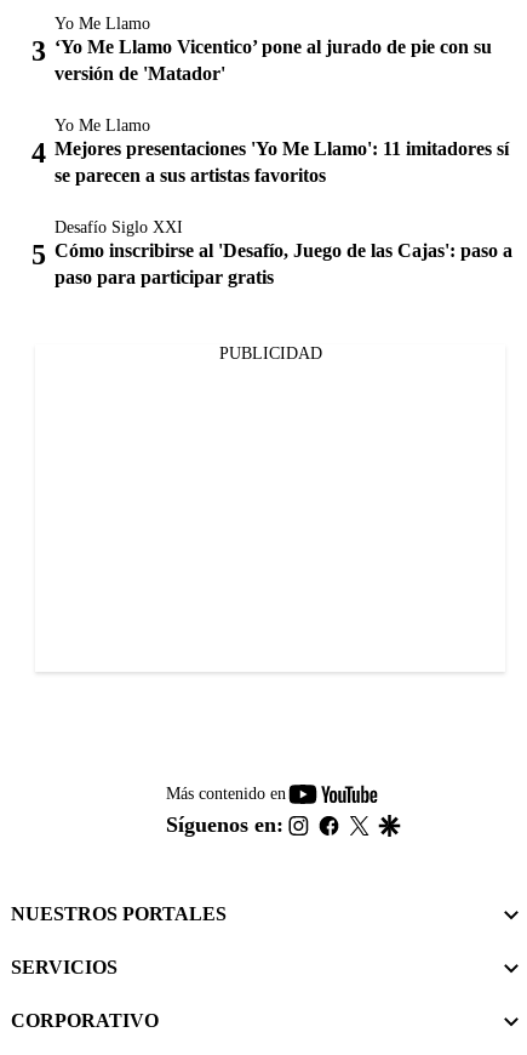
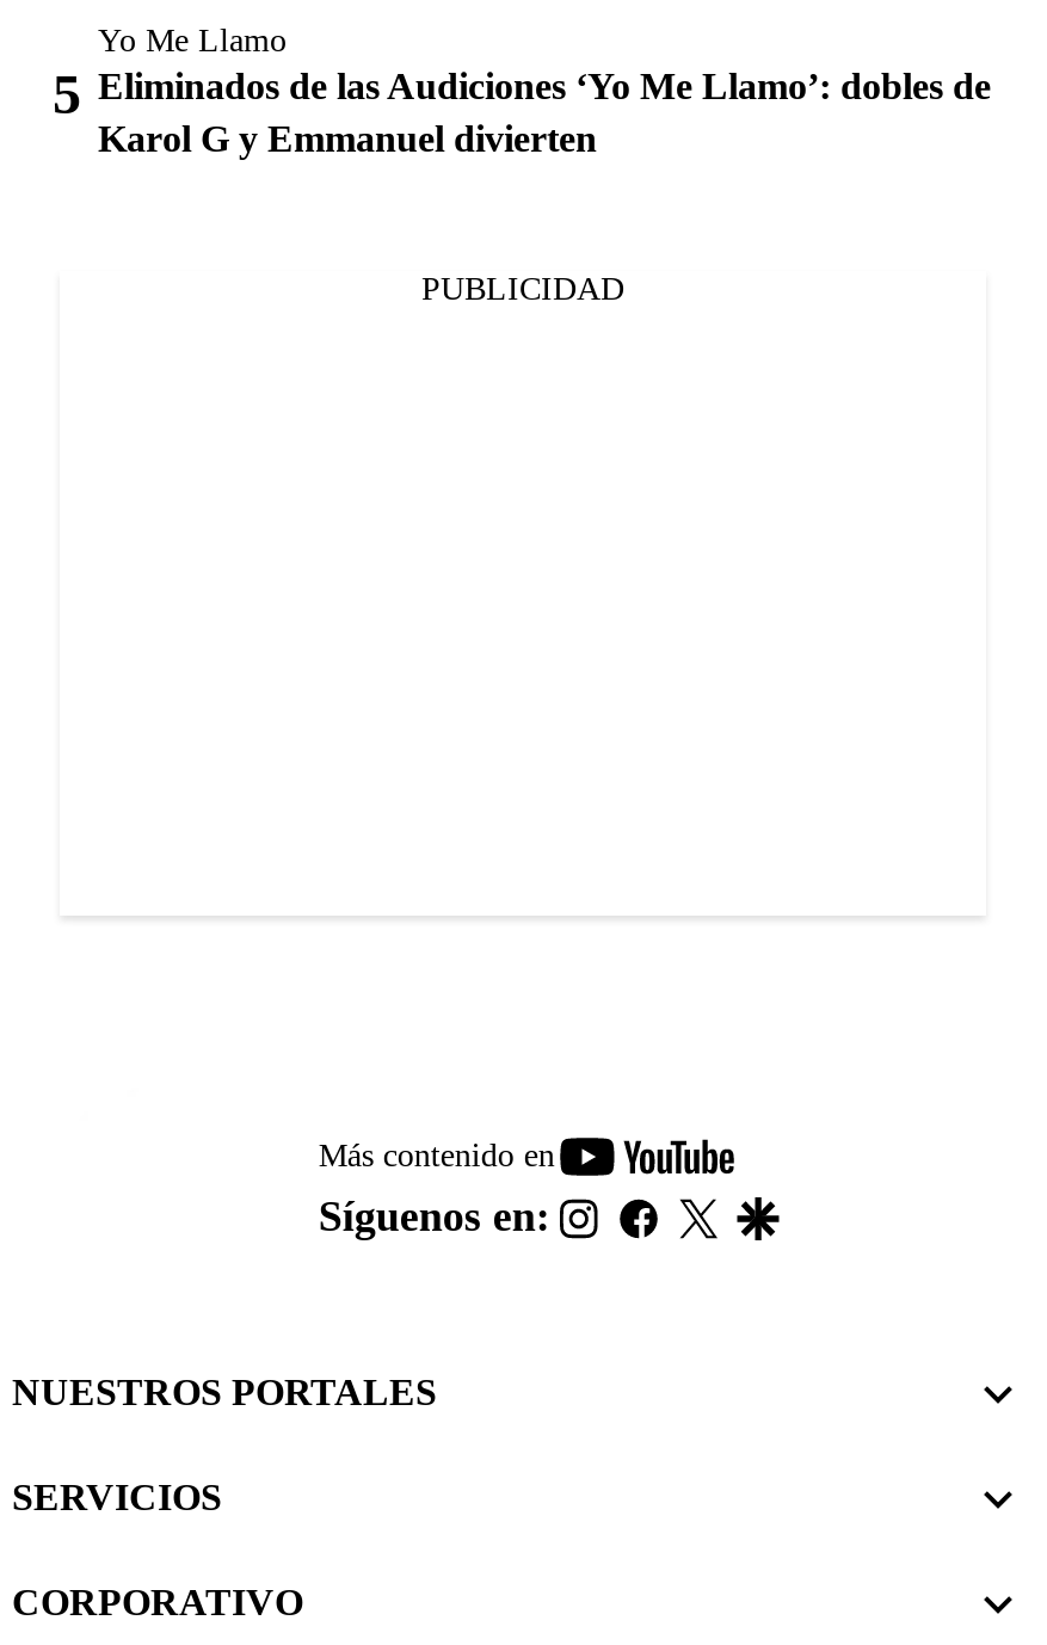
- ‘Yo Me Llamo Vicentico’ pone al jurado de pie con su
- versión de 'Matador'
- Yo Me Llamo
- Mejores presentaciones 'Yo Me Llamo': 11 imitadores sí
- se parecen a sus artistas favoritos
- Desafío Siglo XXI
- Cómo inscribirse al 'Desafío, Juego de las Cajas': paso a
- paso para participar gratis
+ Eliminados de las Audiciones ‘Yo Me Llamo’: dobles de
+ Karol G y Emmanuel divierten
